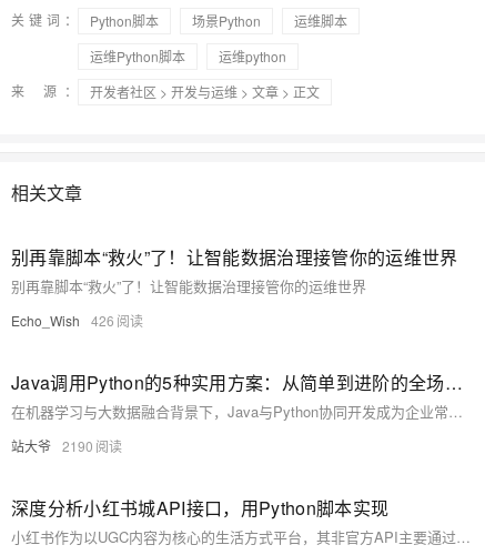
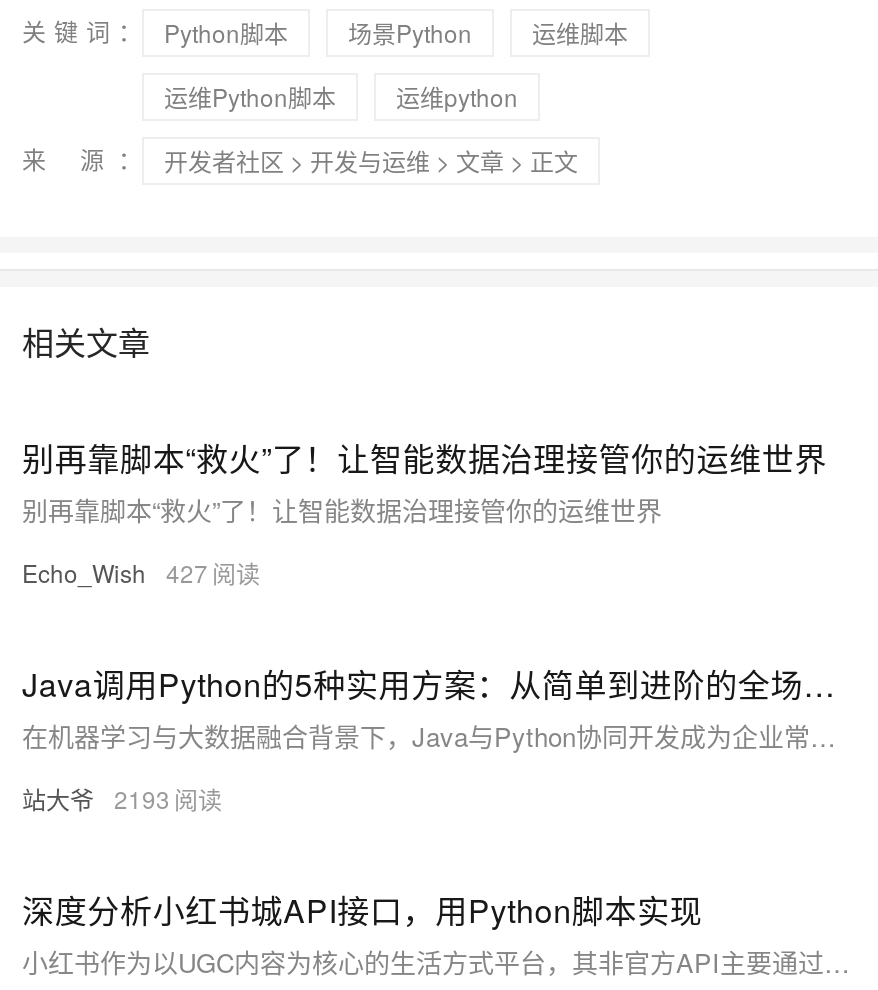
- Echo_Wish 426
+ Echo_Wish 427

- 站大爷 2190
+ 站大爷 2193
